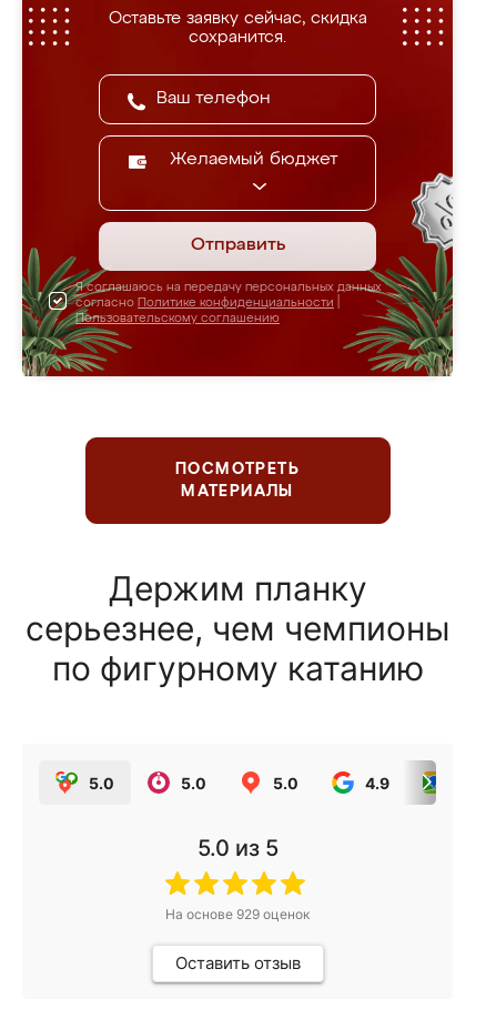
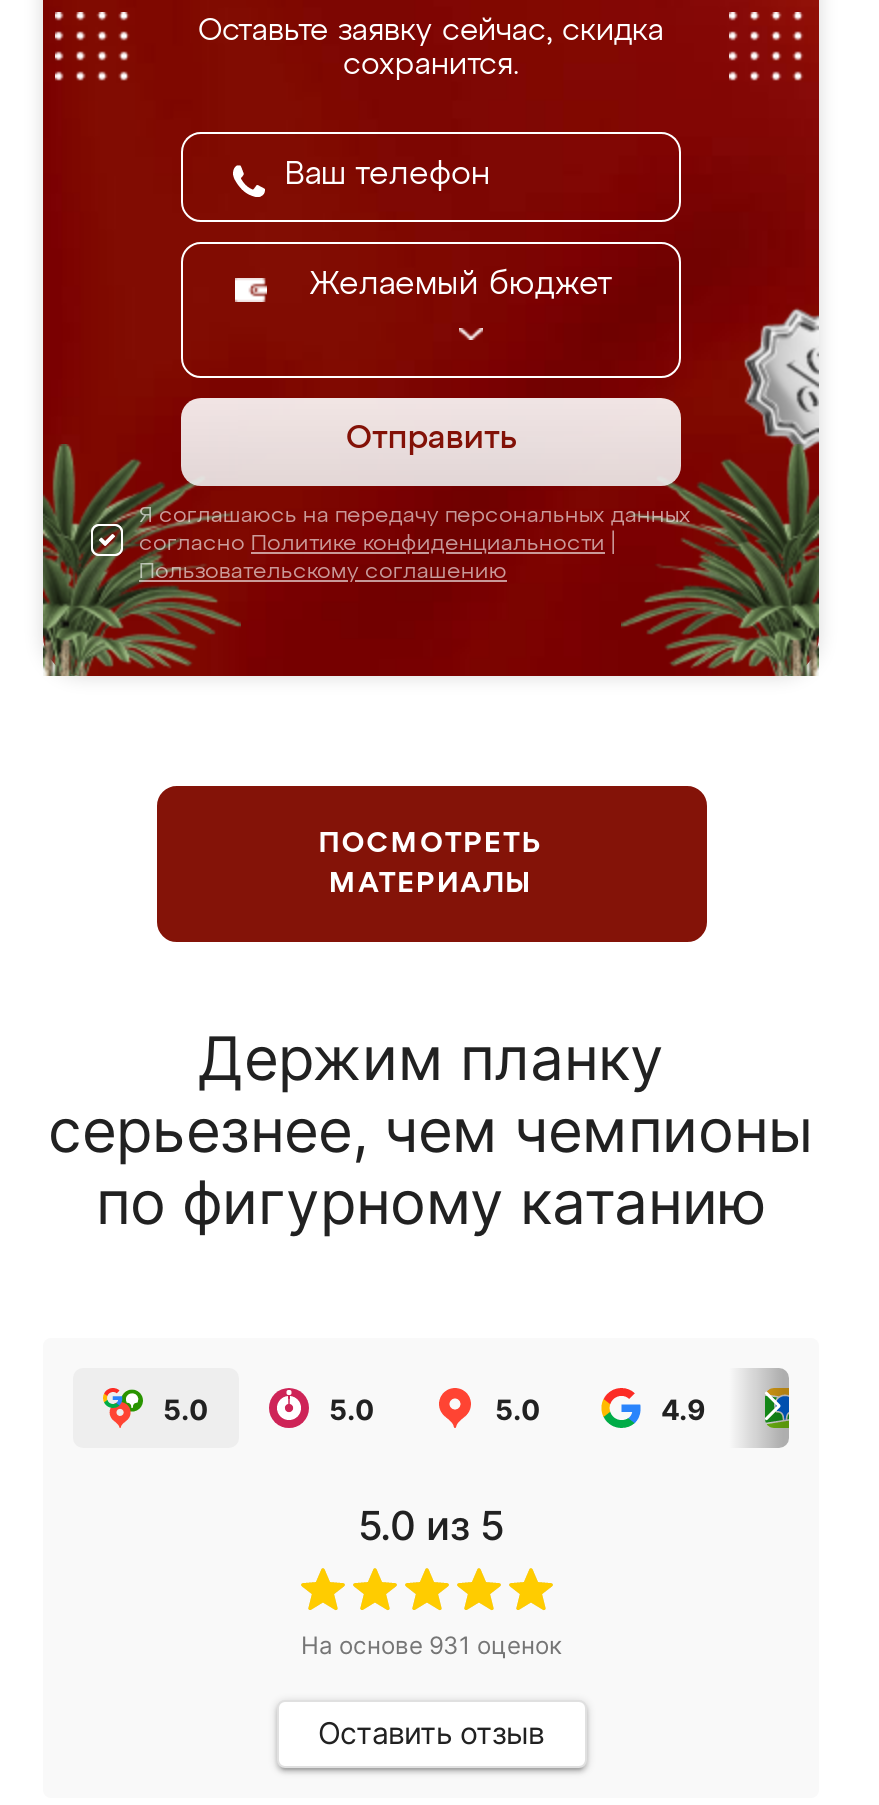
- На основе 929 оценок
+ На основе 931 оценок
